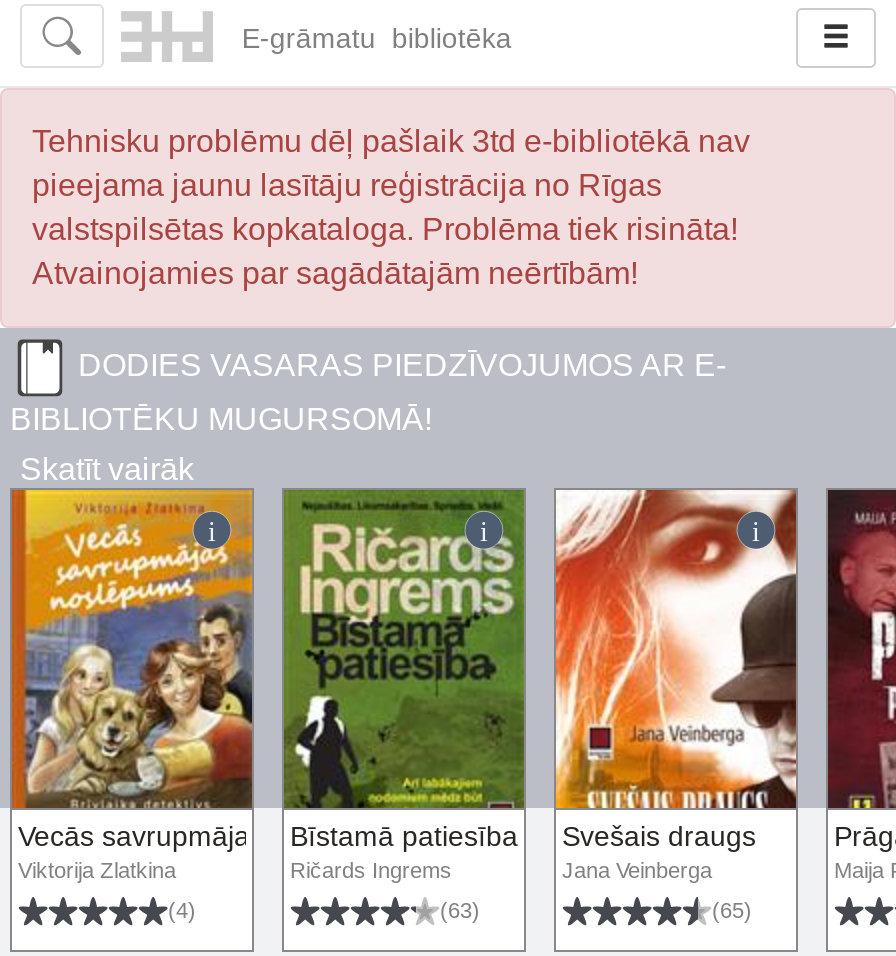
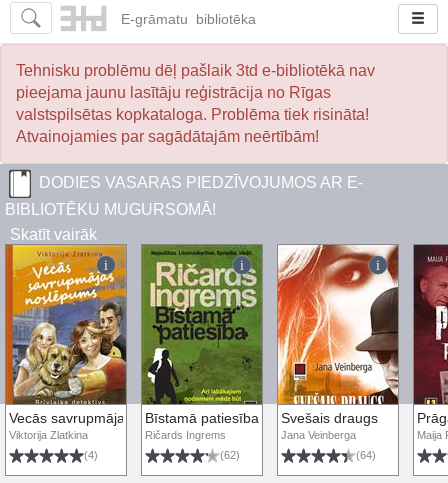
- (63)
+ (62)

- (65)
+ (64)
